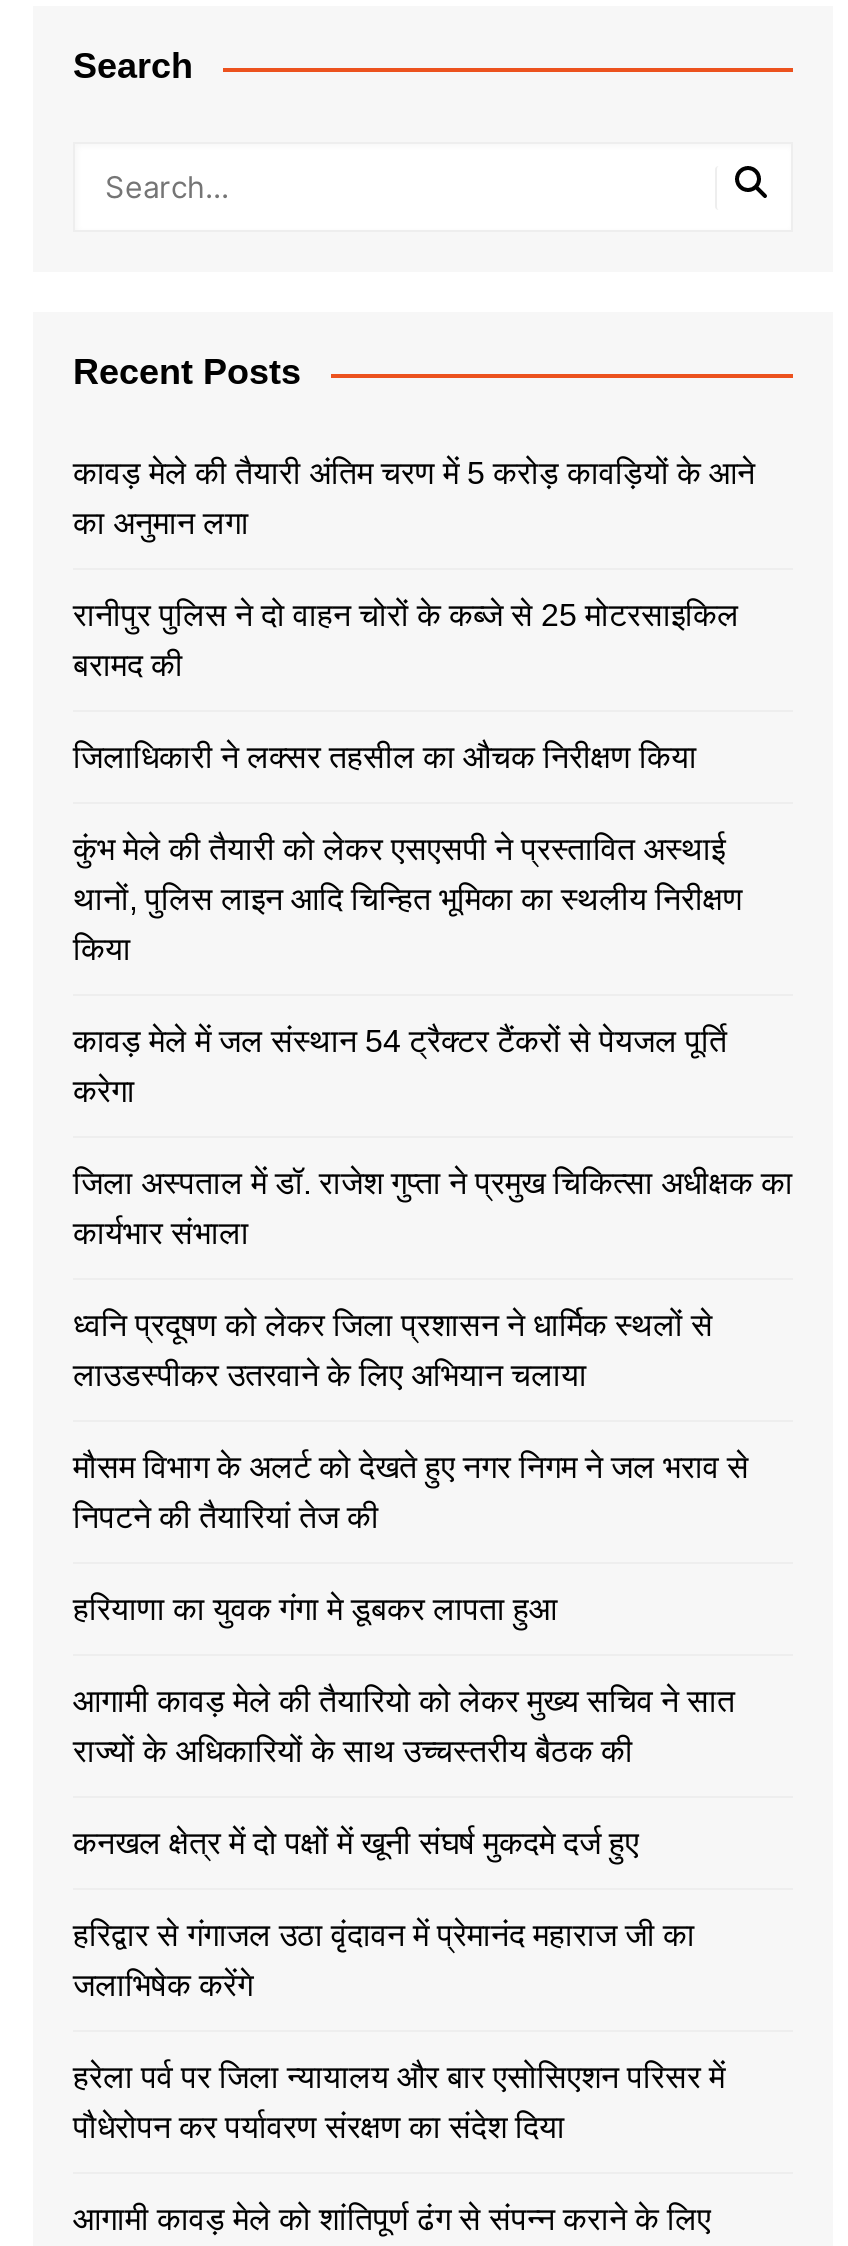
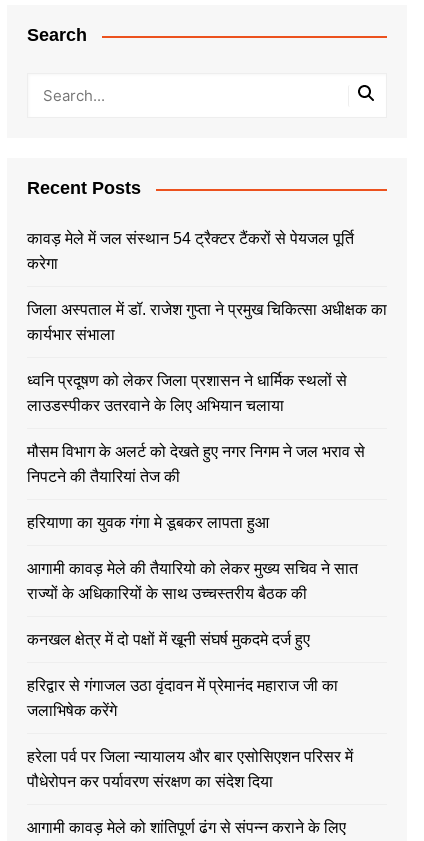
- कावड़ मेले की तैयारी अंतिम चरण में 5 करोड़ कावड़ियों के आने
- का अनुमान लगा
- रानीपुर पुलिस ने दो वाहन चोरों के कब्जे से 25 मोटरसाइकिल
- बरामद की
- जिलाधिकारी ने लक्सर तहसील का औचक निरीक्षण किया
- कुंभ मेले की तैयारी को लेकर एसएसपी ने प्रस्तावित अस्थाई
- थानों, पुलिस लाइन आदि चिन्हित भूमिका का स्थलीय निरीक्षण
- किया
